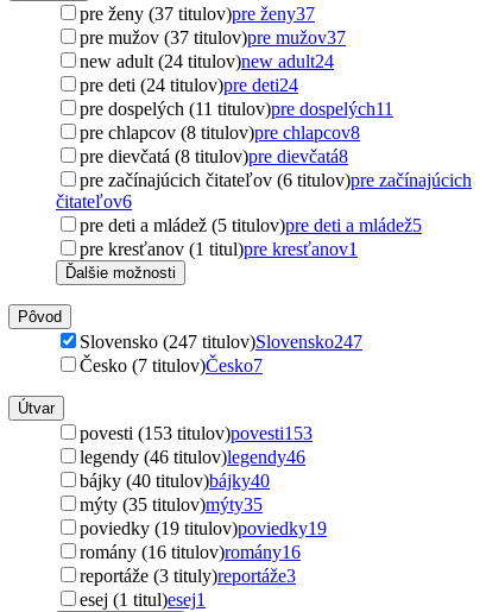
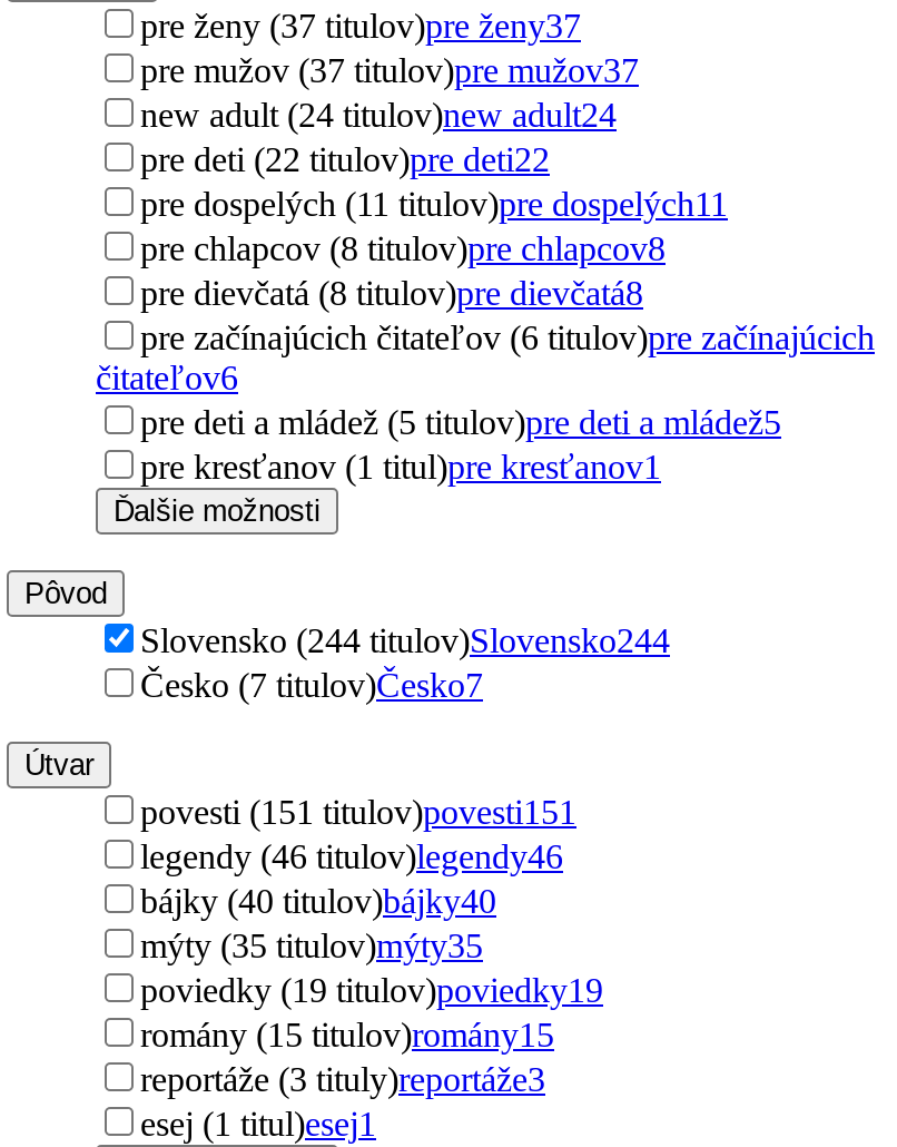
- pre deti (24 titulov)pre deti24
+ pre deti (22 titulov)pre deti22

- Slovensko (247 titulov)Slovensko247
+ Slovensko (244 titulov)Slovensko244

- povesti (153 titulov)povesti153
+ povesti (151 titulov)povesti151

- romány (16 titulov)romány16
+ romány (15 titulov)romány15
